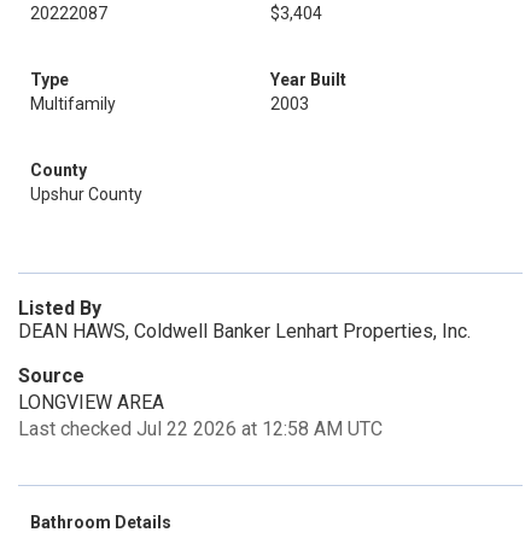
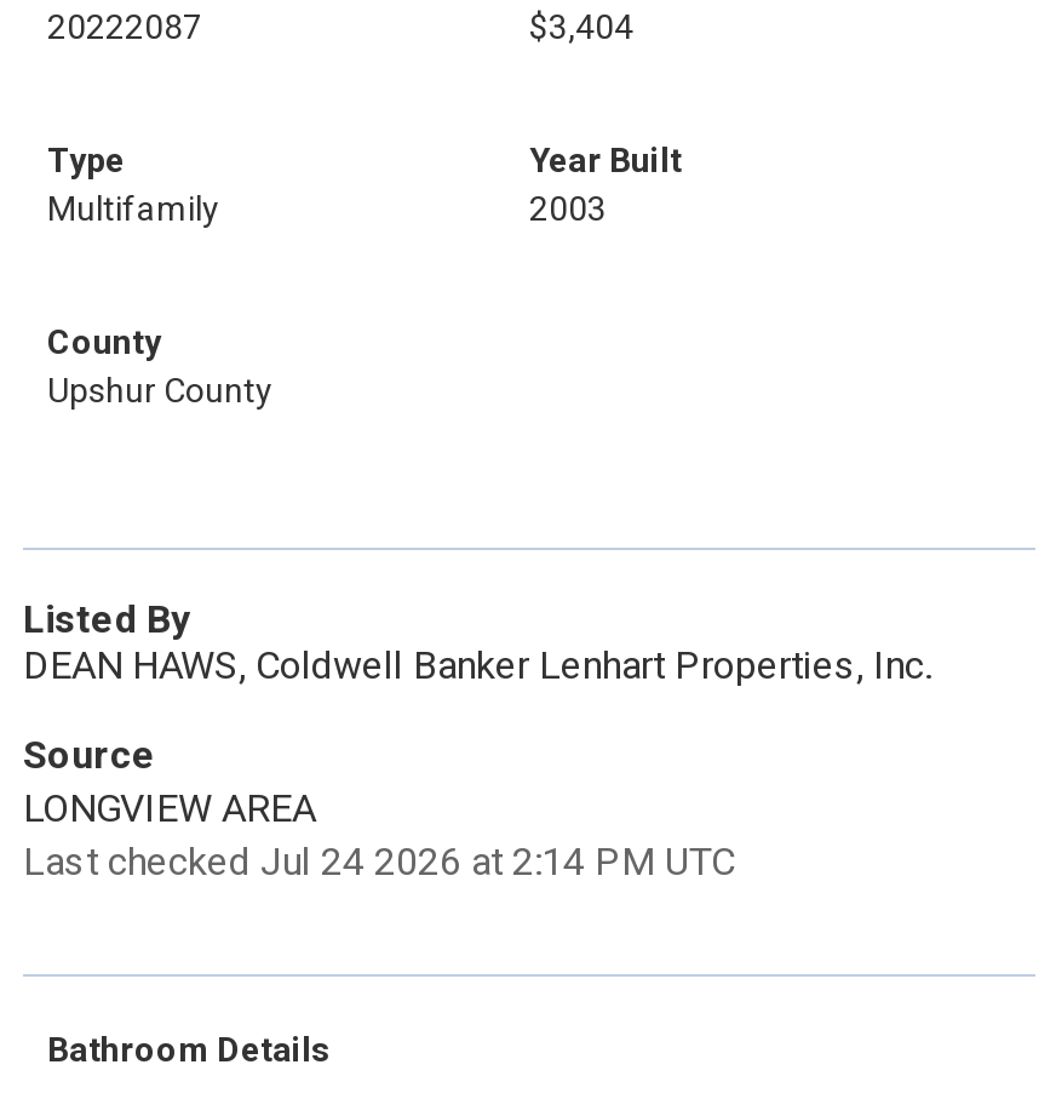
- Last checked Jul 22 2026 at 12:58 AM UTC
+ Last checked Jul 24 2026 at 2:14 PM UTC
